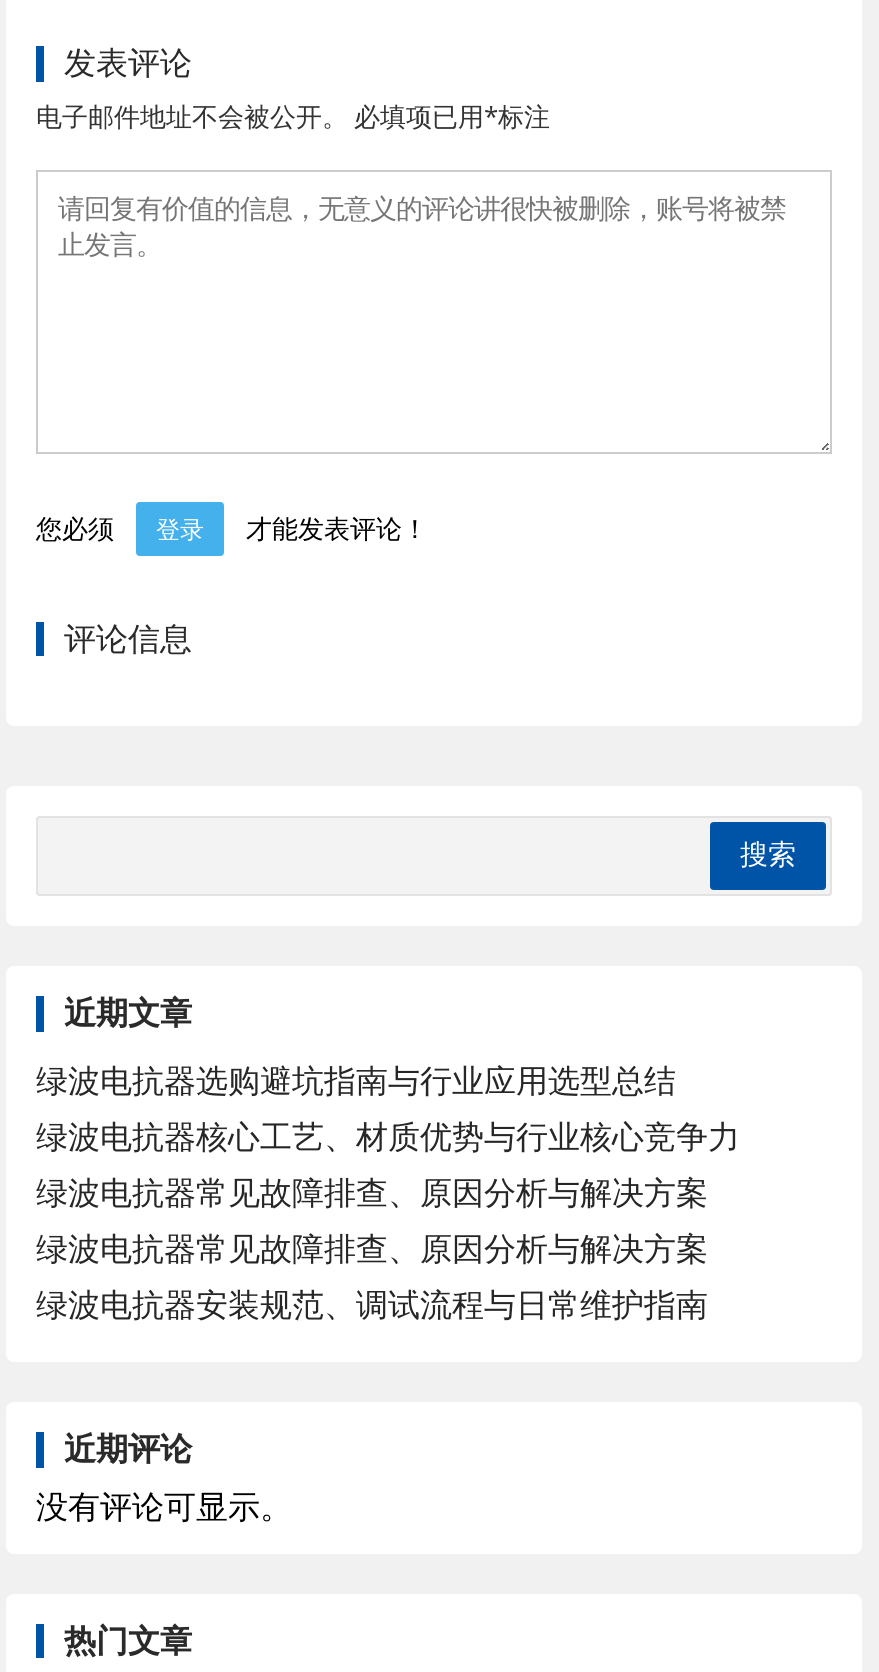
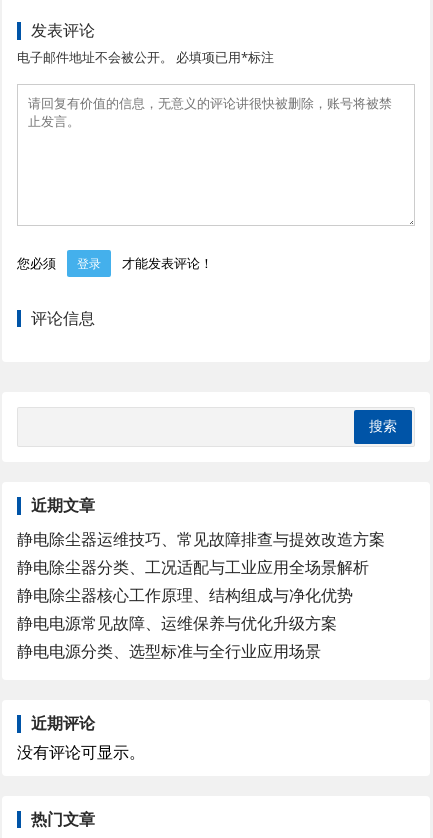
- 绿波电抗器选购避坑指南与行业应用选型总结
- 绿波电抗器核心工艺、材质优势与行业核心竞争力
- 绿波电抗器常见故障排查、原因分析与解决方案
- 绿波电抗器常见故障排查、原因分析与解决方案
- 绿波电抗器安装规范、调试流程与日常维护指南
+ 静电除尘器运维技巧、常见故障排查与提效改造方案
+ 静电除尘器分类、工况适配与工业应用全场景解析
+ 静电除尘器核心工作原理、结构组成与净化优势
+ 静电电源常见故障、运维保养与优化升级方案
+ 静电电源分类、选型标准与全行业应用场景
